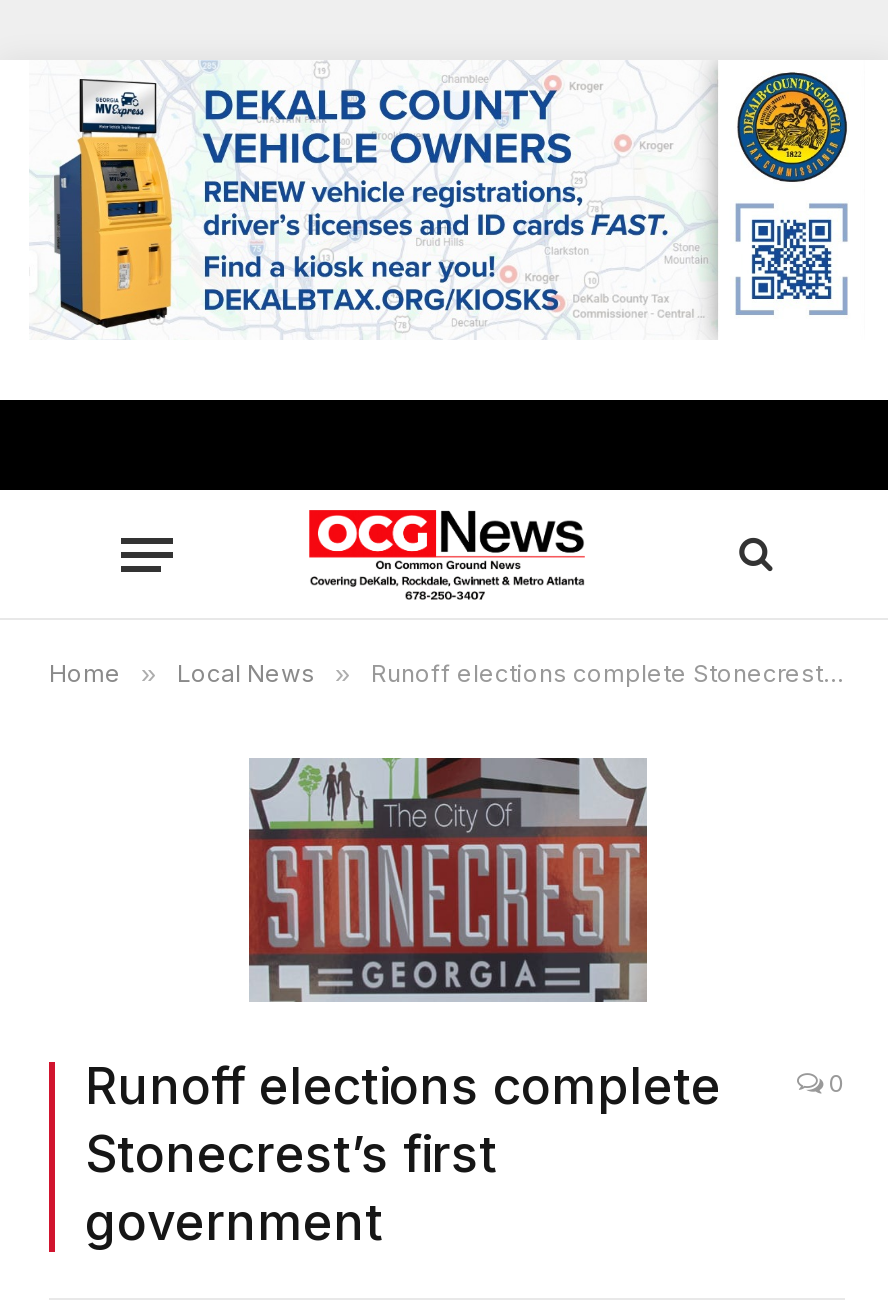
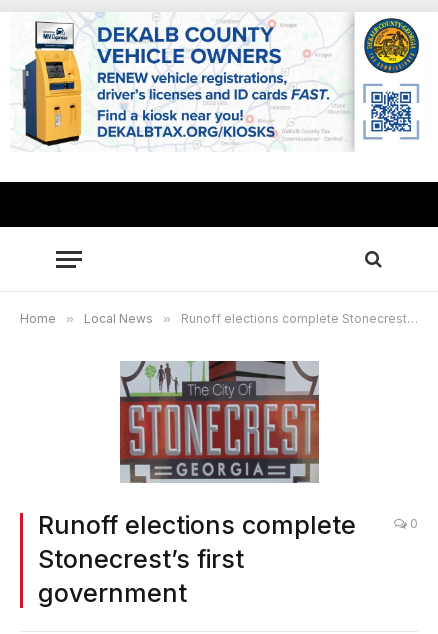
- [image]
